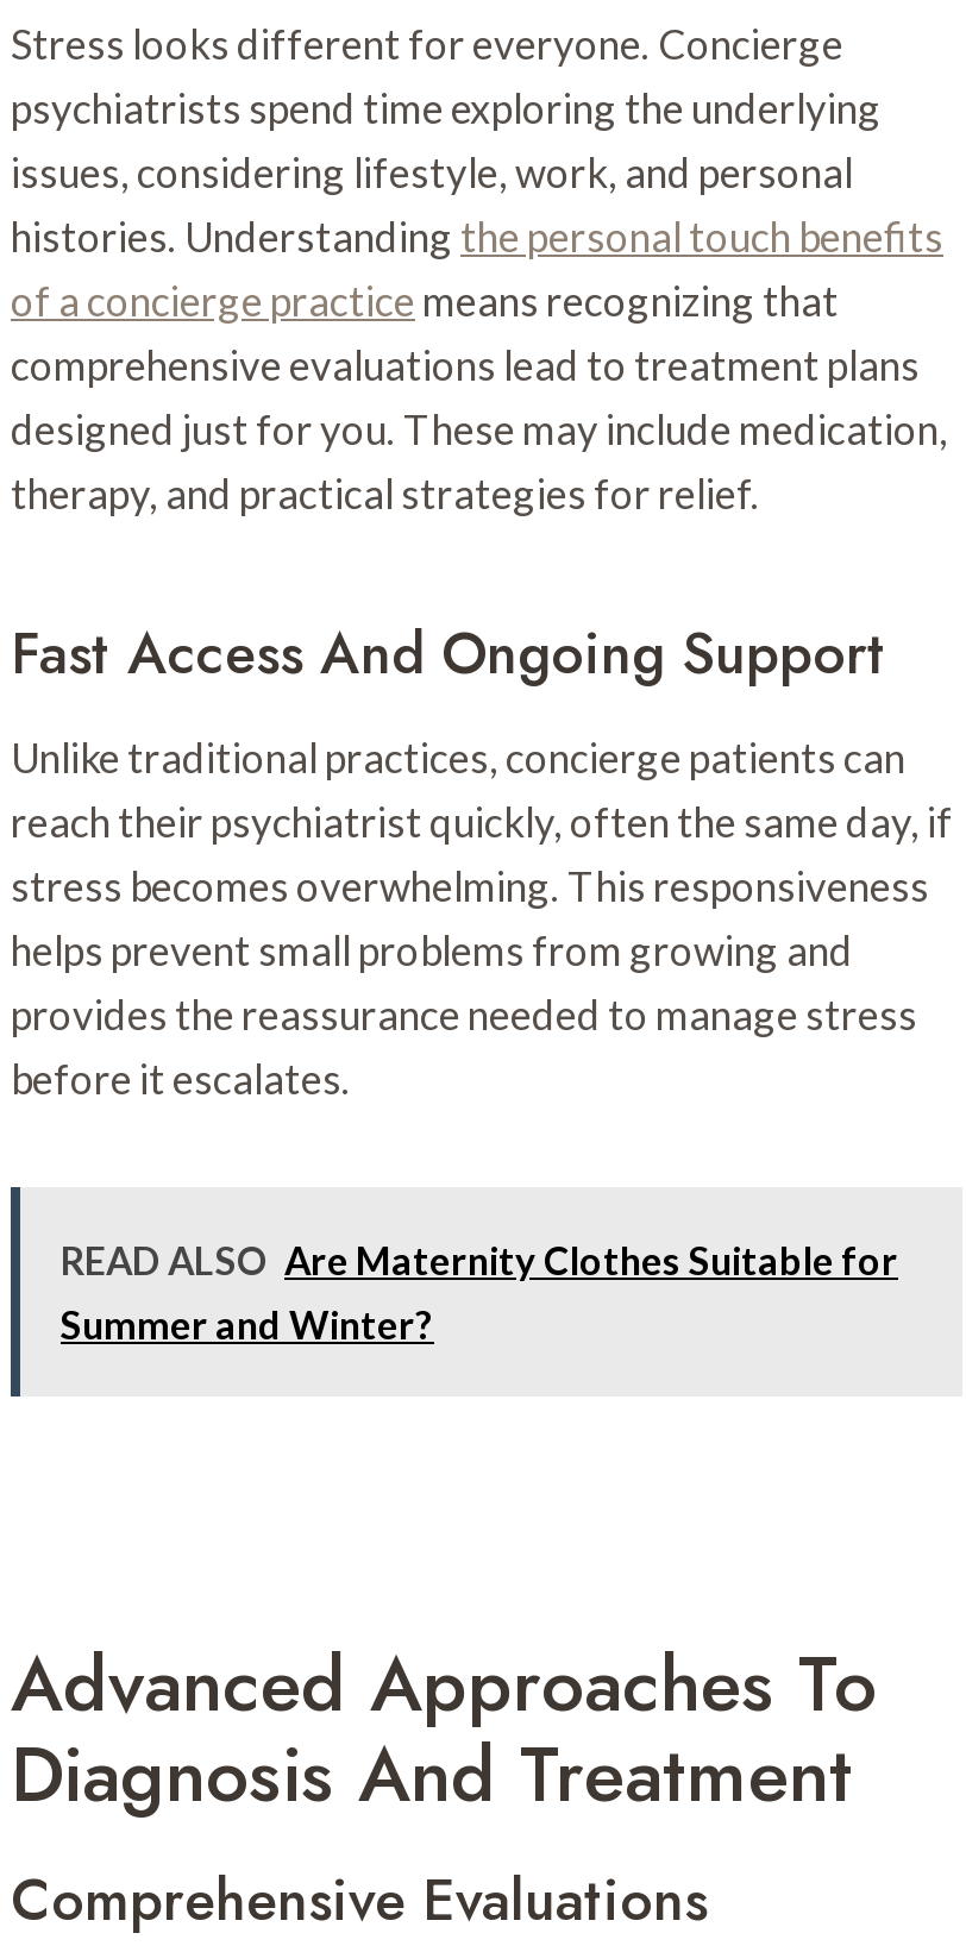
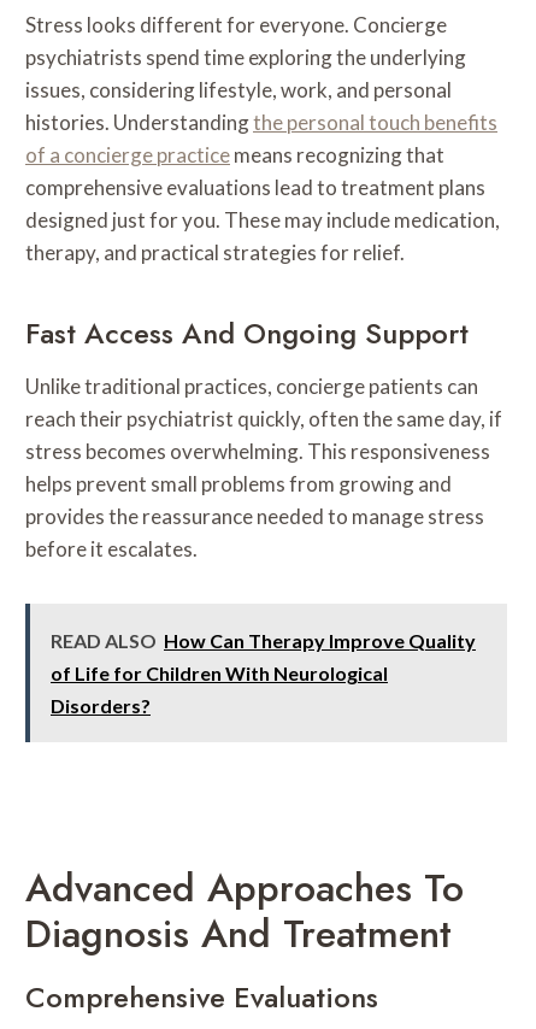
- READ ALSO Are Maternity Clothes Suitable for
- Summer and Winter?
+ READ ALSO How Can Therapy Improve Quality
+ of Life for Children With Neurological
+ Disorders?
